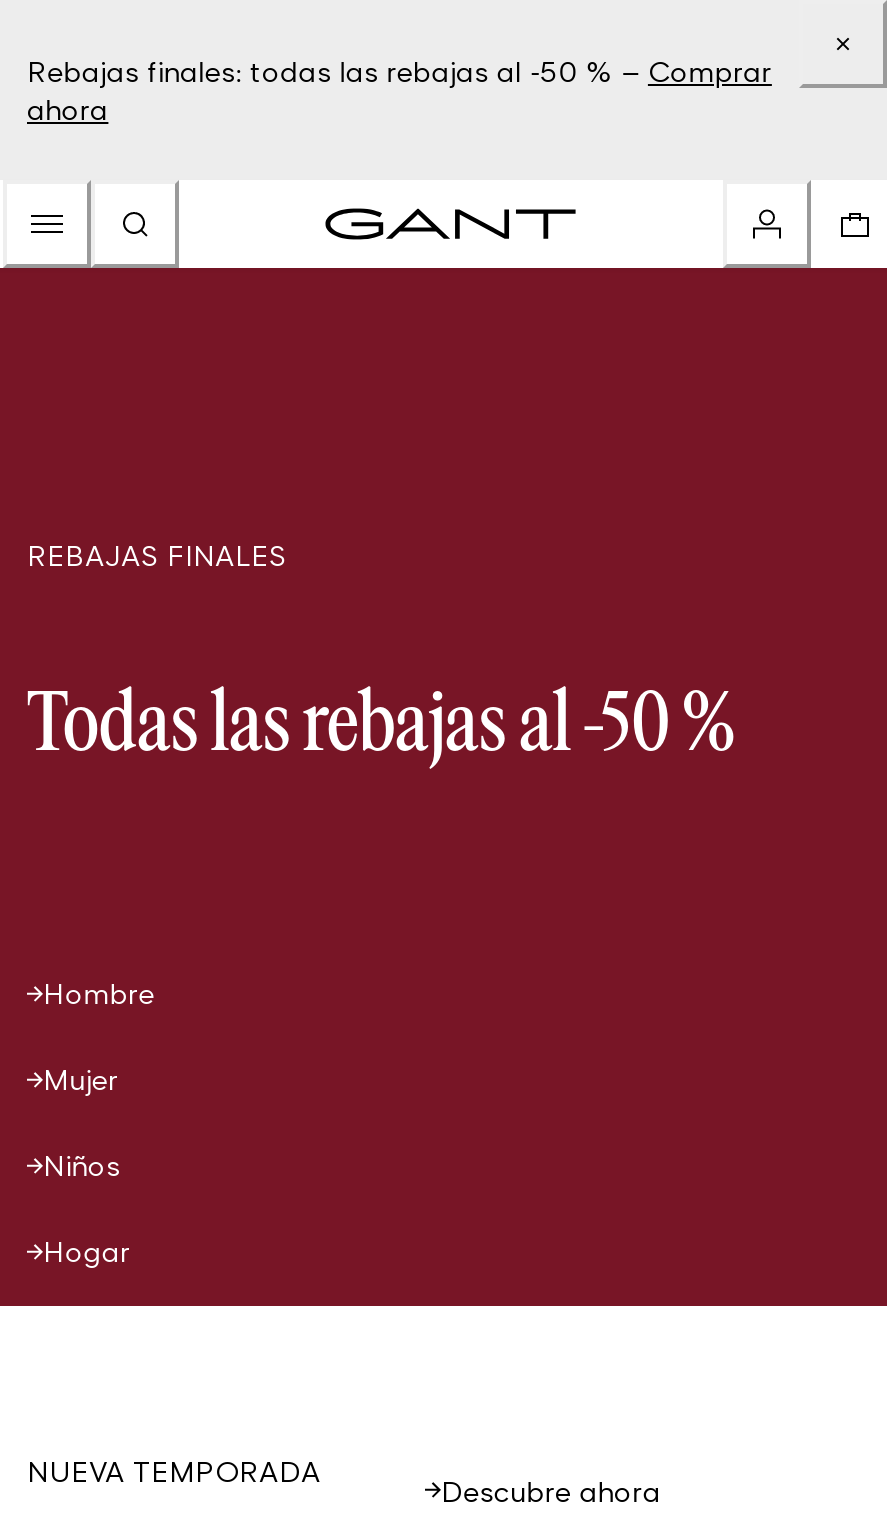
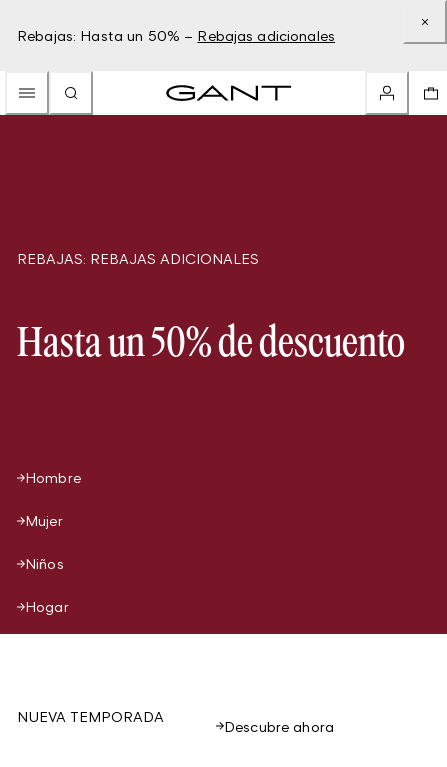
- Rebajas finales: todas las rebajas al -50 % – Comprar
- ahora
+ Rebajas: Hasta un 50% – Rebajas adicionales

- REBAJAS FINALES
+ REBAJAS: REBAJAS ADICIONALES

- Todas las rebajas al -50 %
+ Hasta un 50% de descuento
